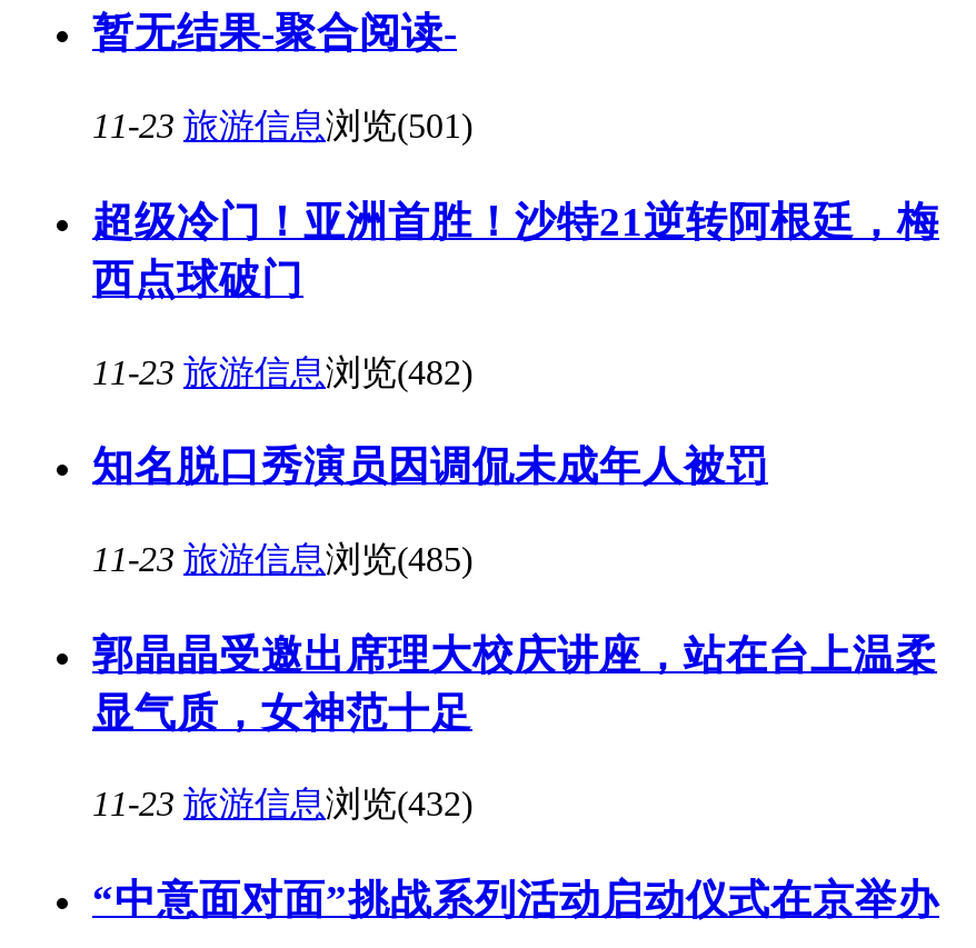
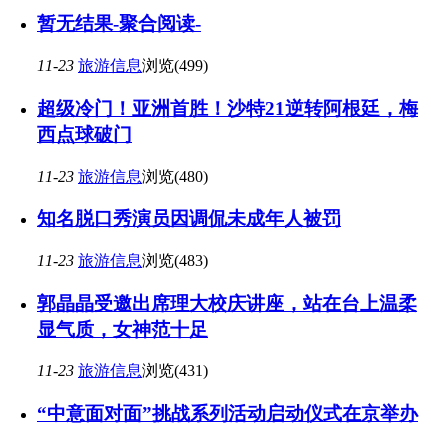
- 11-23 旅游信息浏览(501)
+ 11-23 旅游信息浏览(499)

- 11-23 旅游信息浏览(482)
+ 11-23 旅游信息浏览(480)

- 11-23 旅游信息浏览(485)
+ 11-23 旅游信息浏览(483)

- 11-23 旅游信息浏览(432)
+ 11-23 旅游信息浏览(431)
